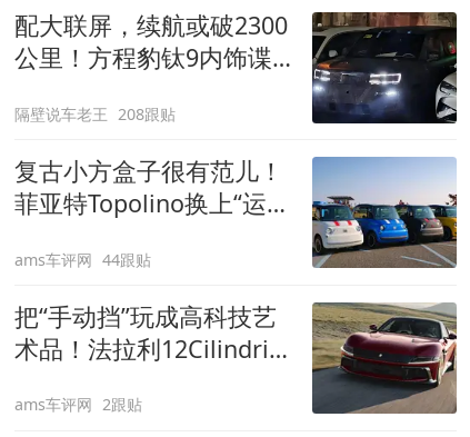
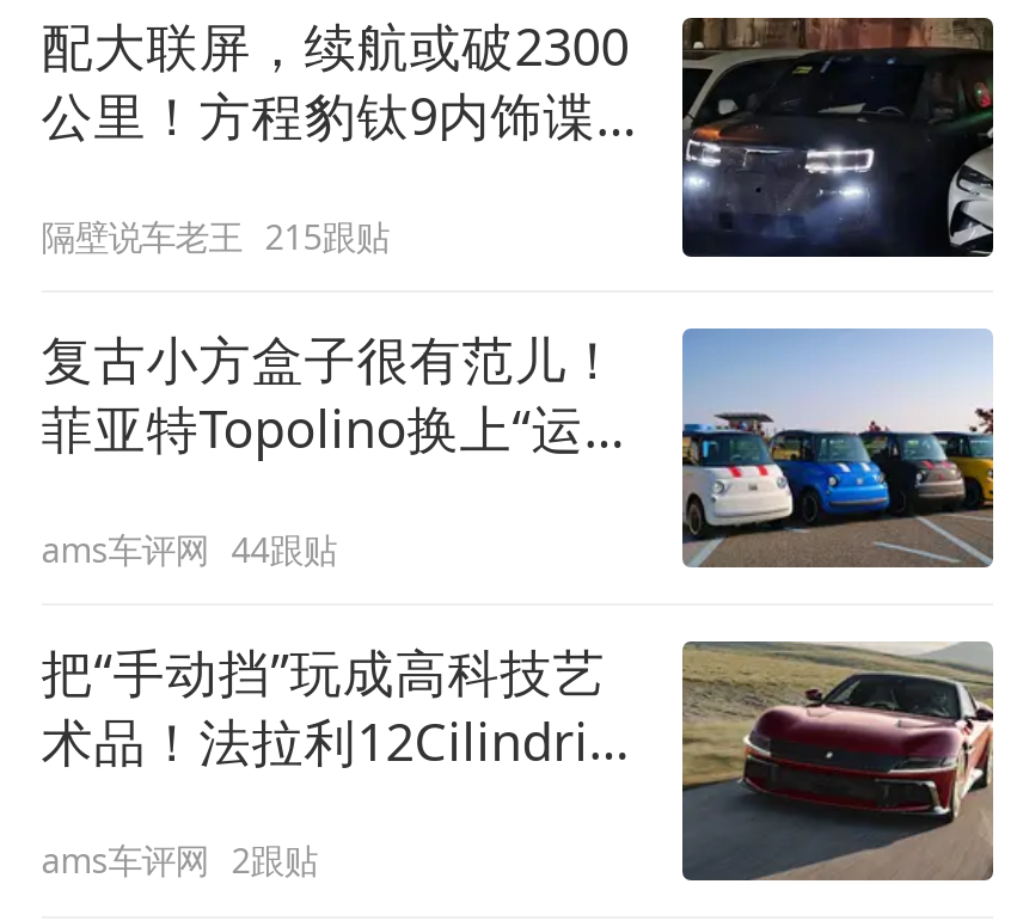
- 隔壁说车老王 208跟贴
+ 隔壁说车老王 215跟贴
